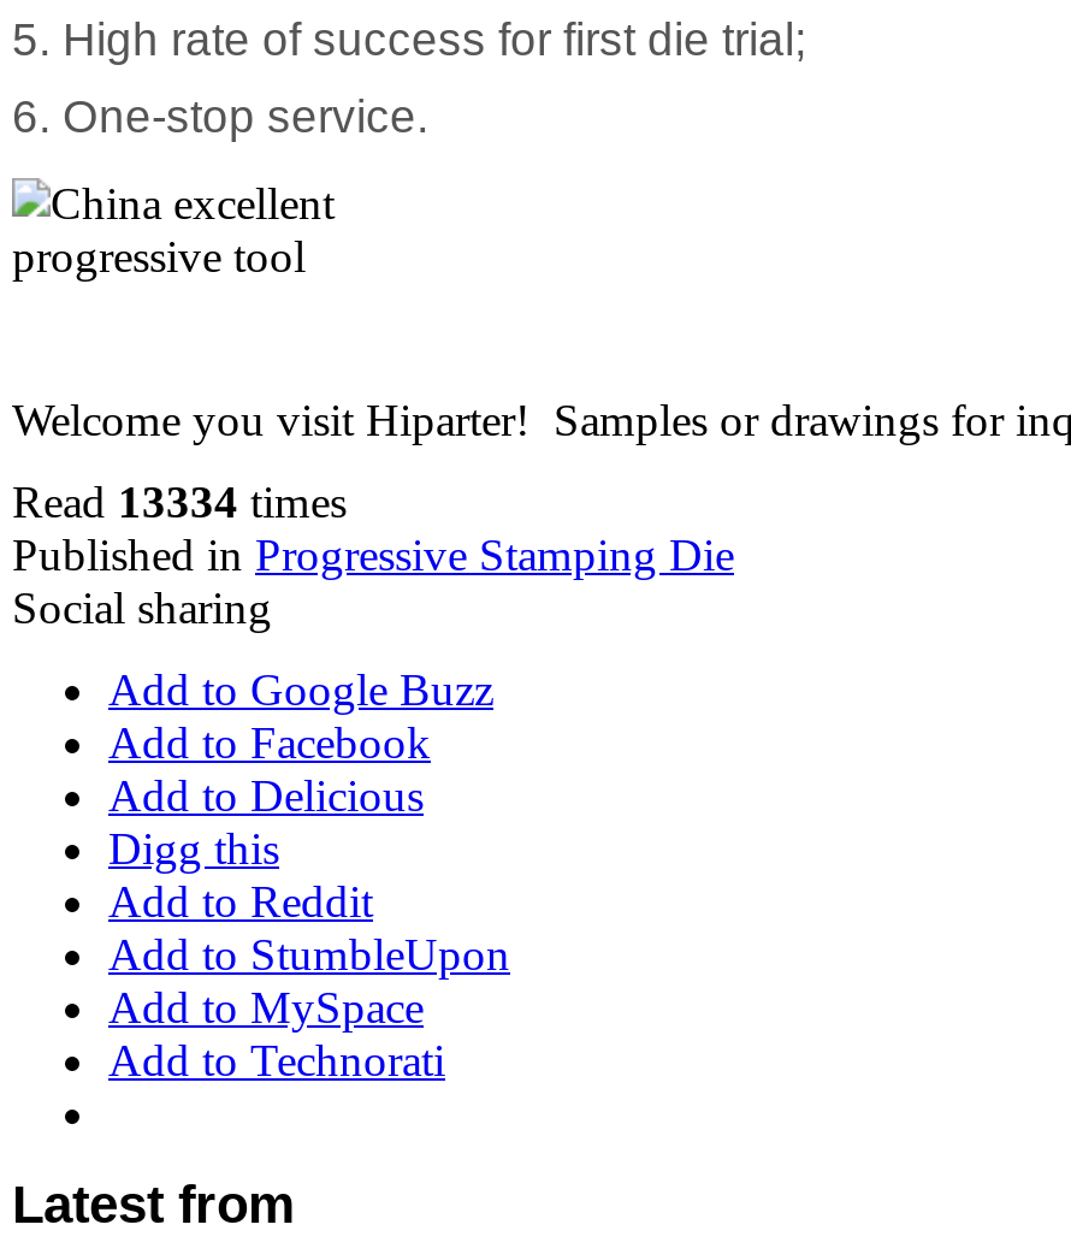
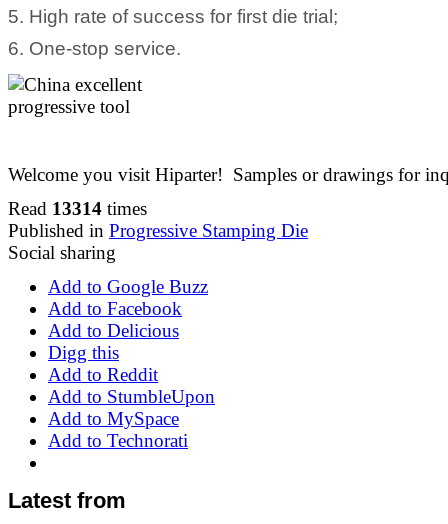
- Read 13334 times
+ Read 13314 times
